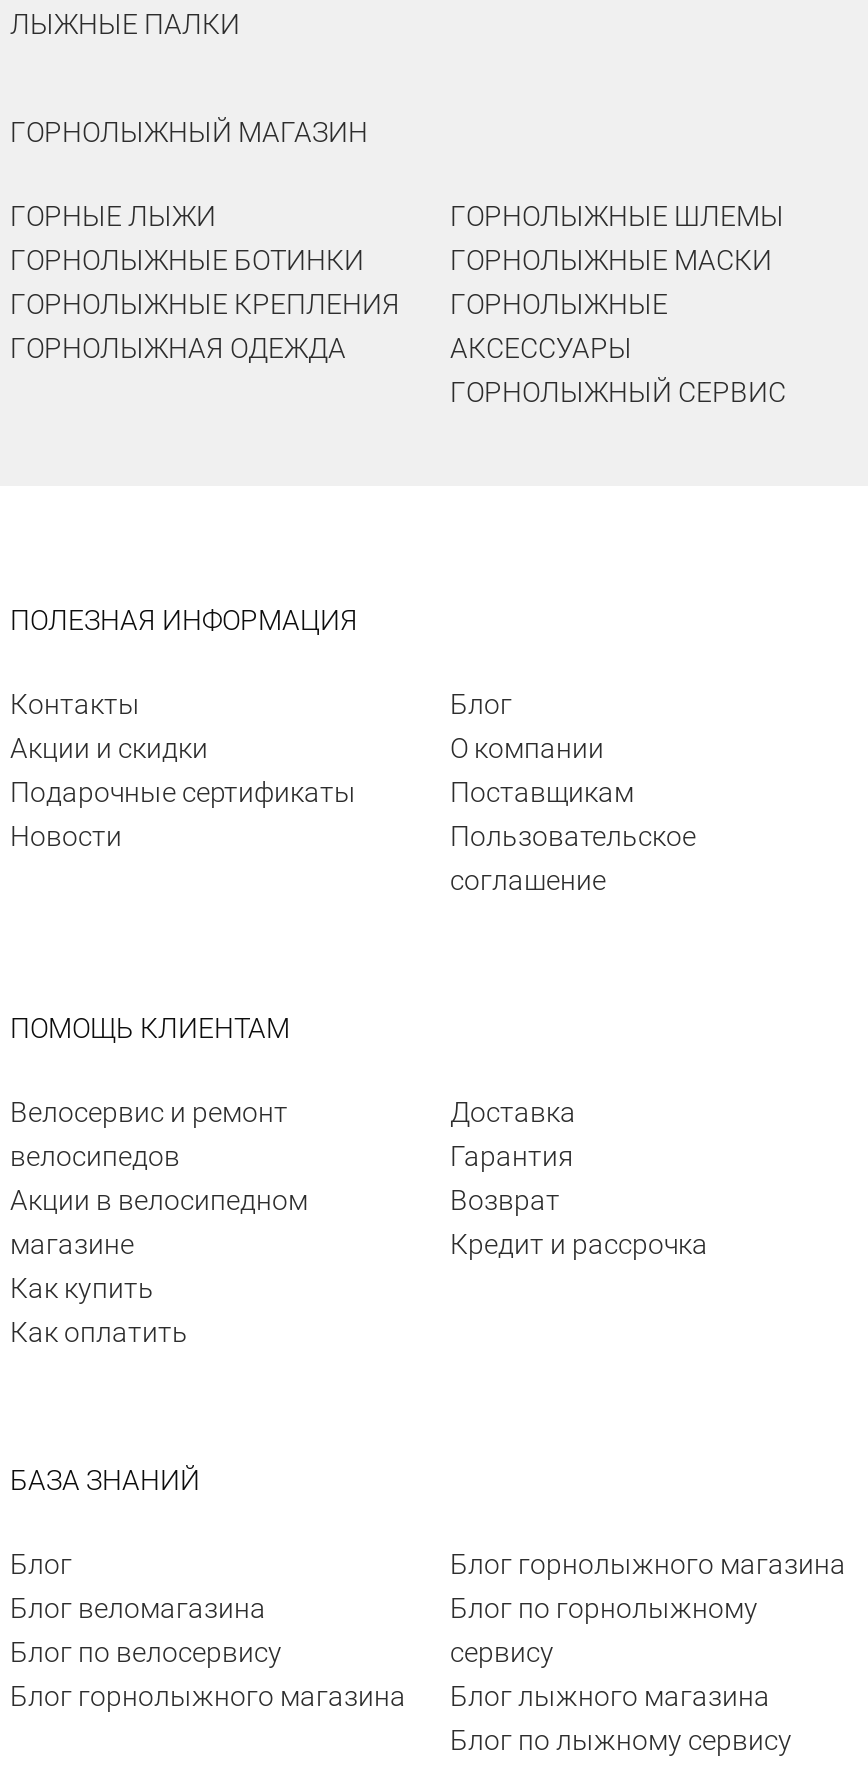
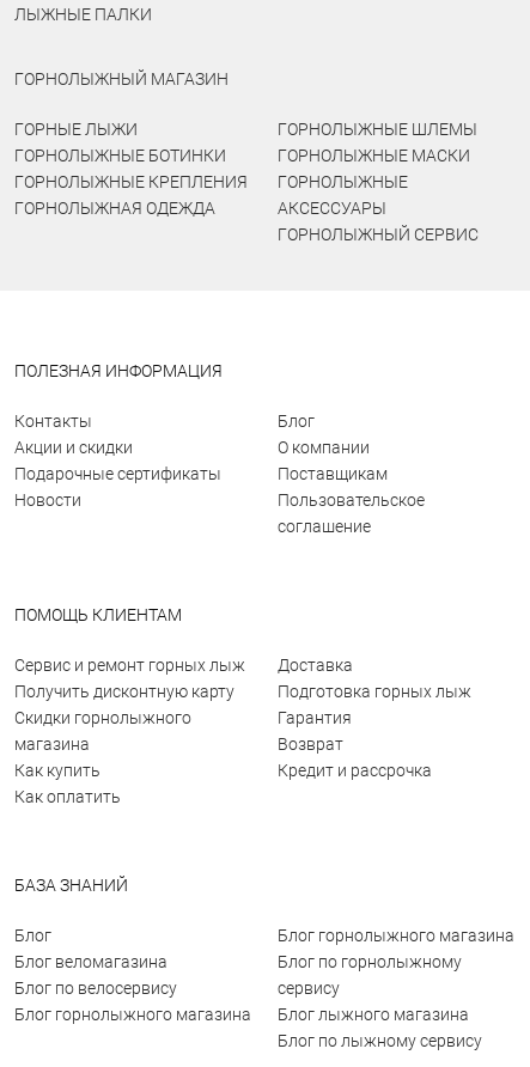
- Велосервис и ремонт
- велосипедов
- Акции в велосипедном
- магазине
+ Сервис и ремонт горных лыж
+ Получить дисконтную карту
+ Скидки горнолыжного
+ магазина

+ Подготовка горных лыж

moved down: Гарантия | Возврат | Кредит и рассрочка
